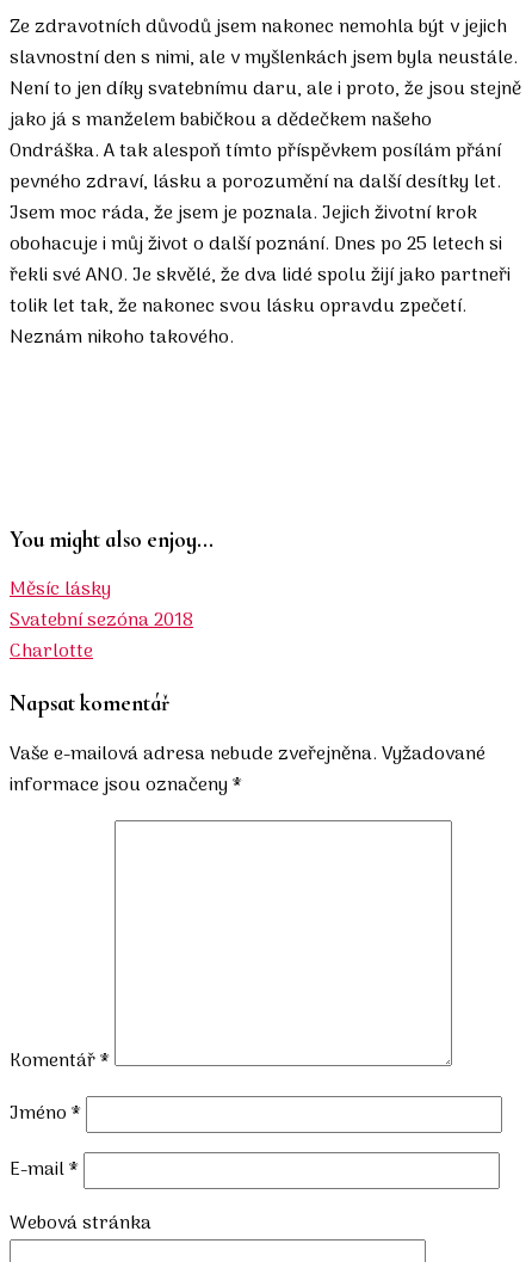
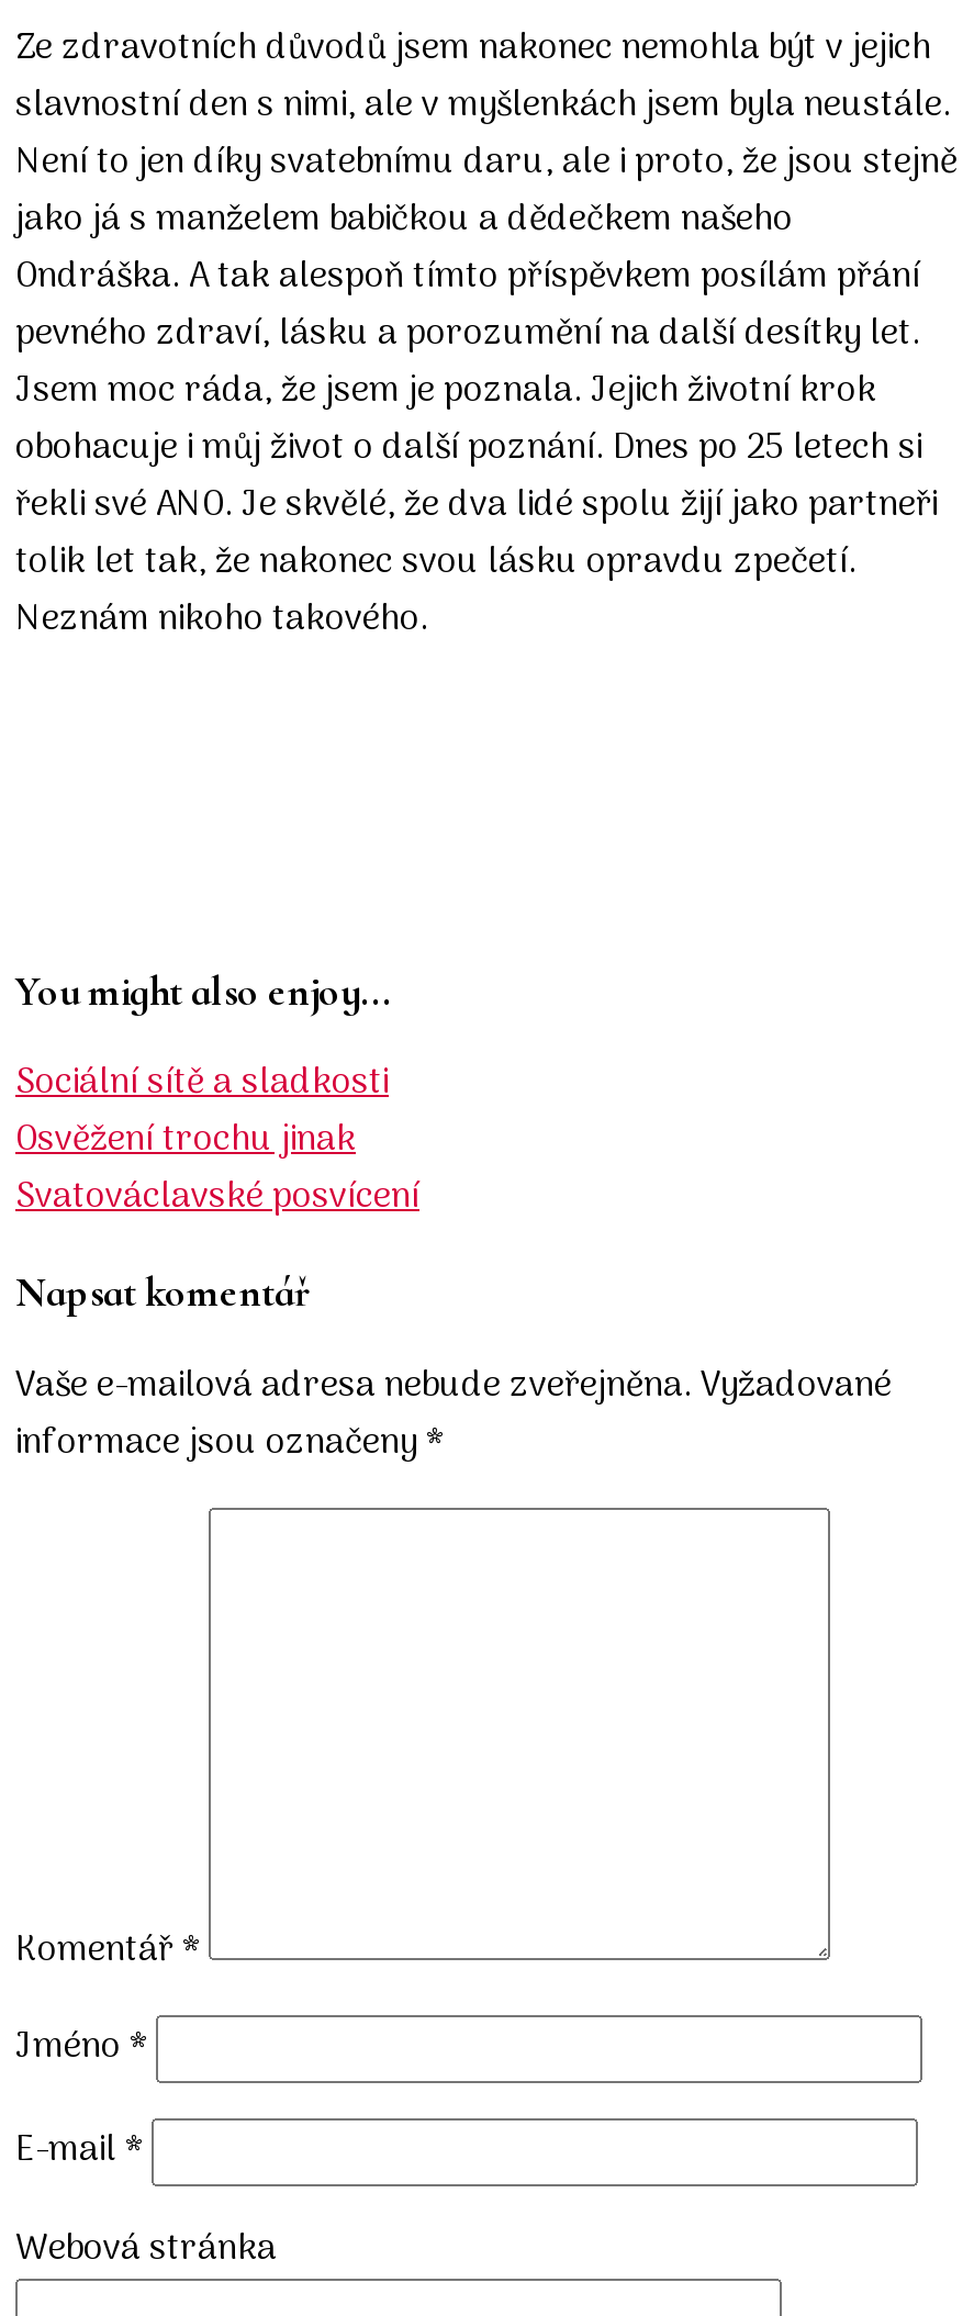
- Měsíc lásky
- Svatební sezóna 2018
- Charlotte
+ Sociální sítě a sladkosti
+ Osvěžení trochu jinak
+ Svatováclavské posvícení
